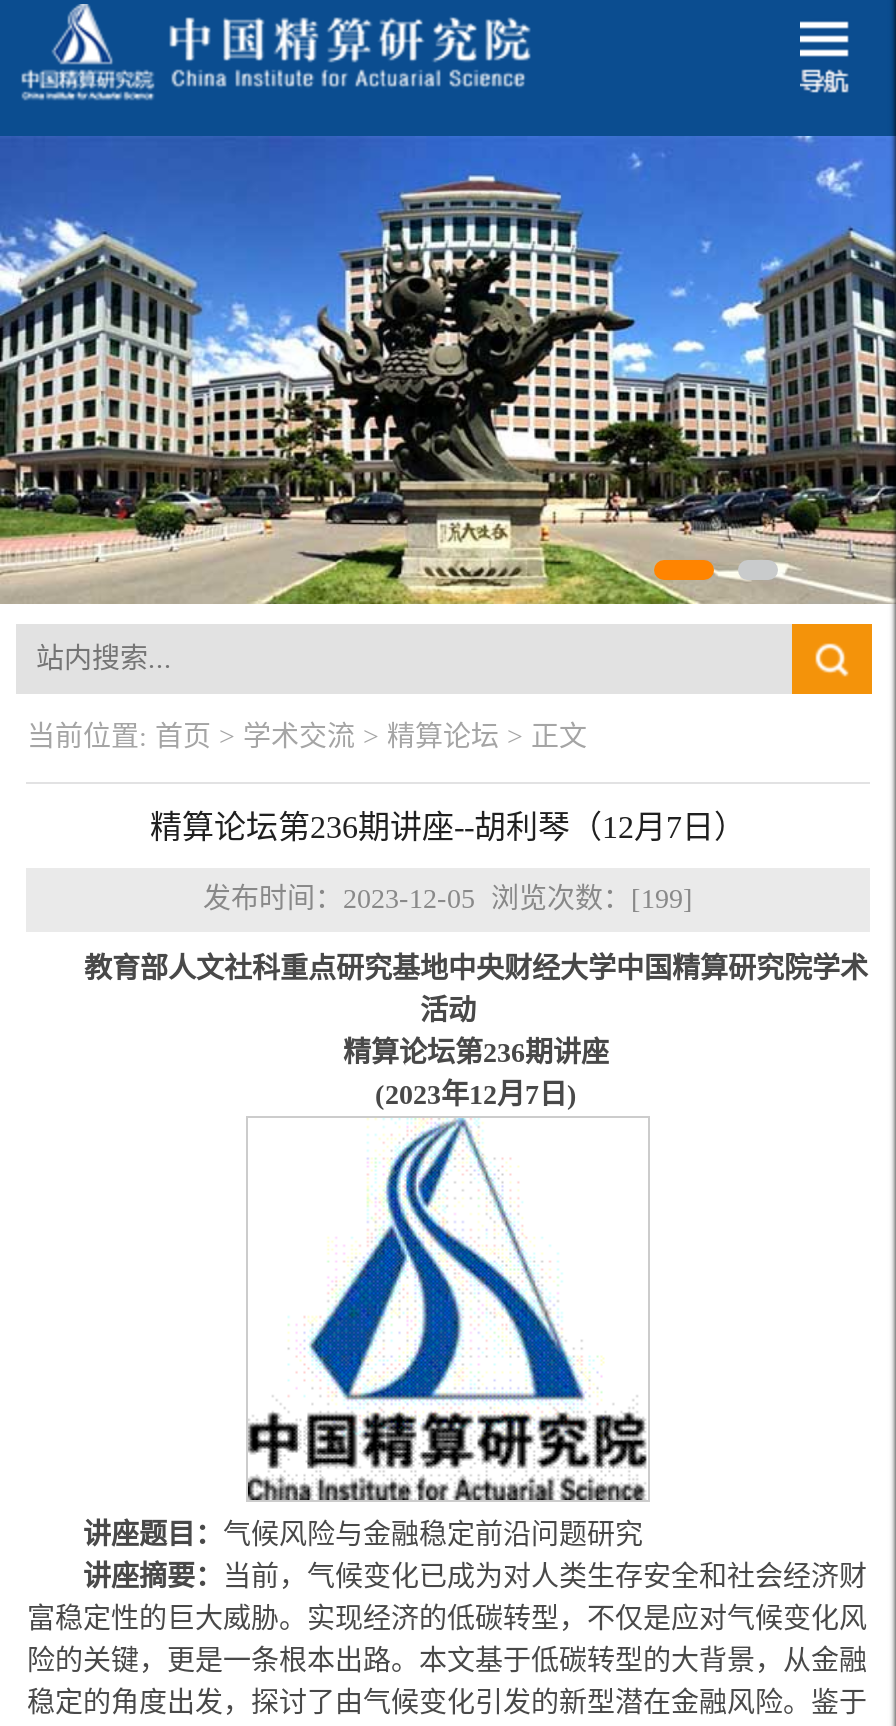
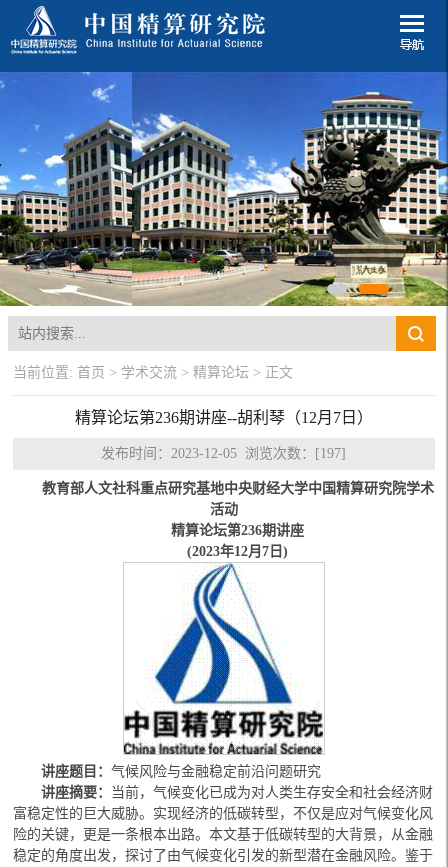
- [image]
+ [image]

- 发布时间：2023-12-05 浏览次数：[199]
+ 发布时间：2023-12-05 浏览次数：[197]
